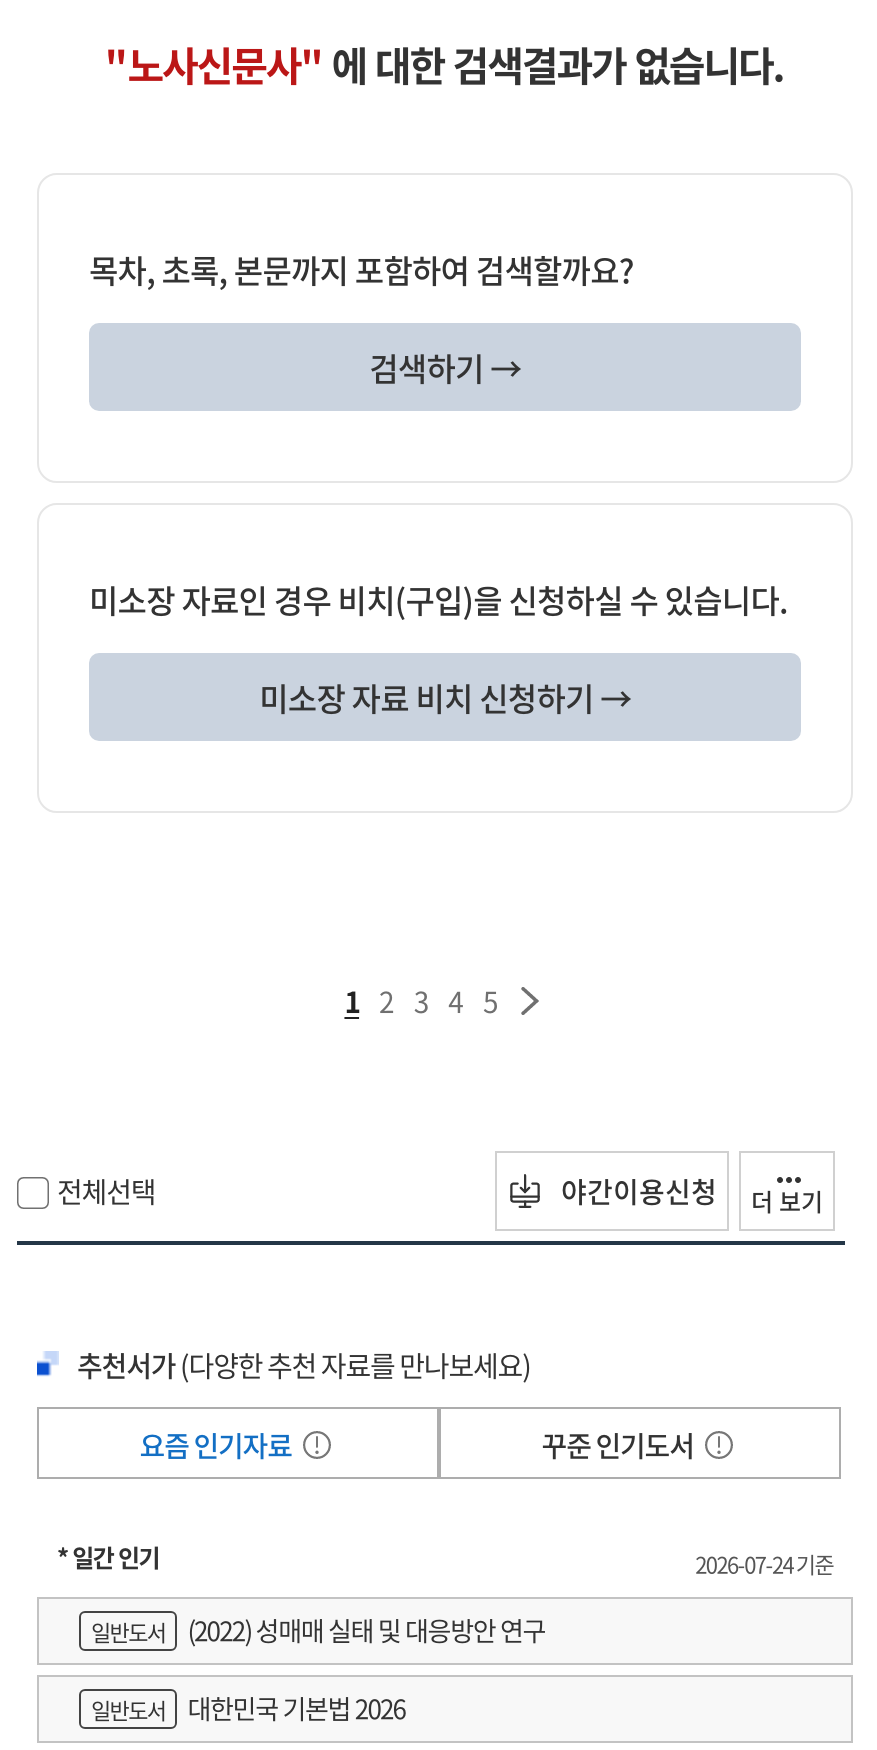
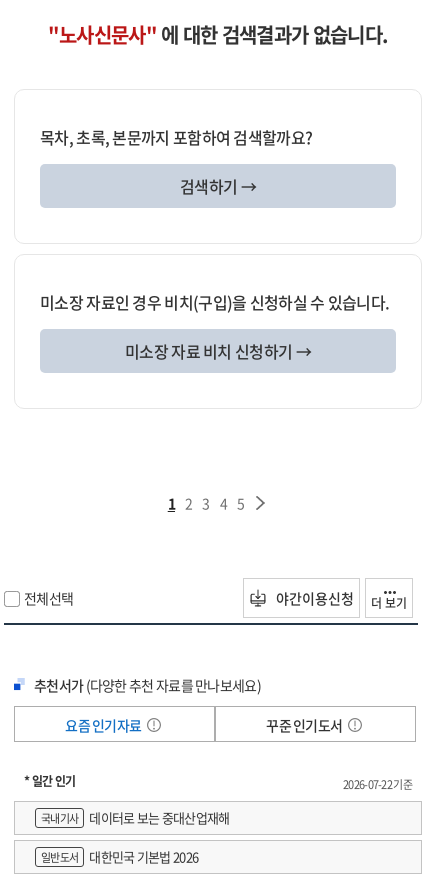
- 2026-07-24 기준
+ 2026-07-22 기준

- 일반도서
- (2022) 성매매 실태 및 대응방안 연구
+ 국내기사
+ 데이터로 보는 중대산업재해
